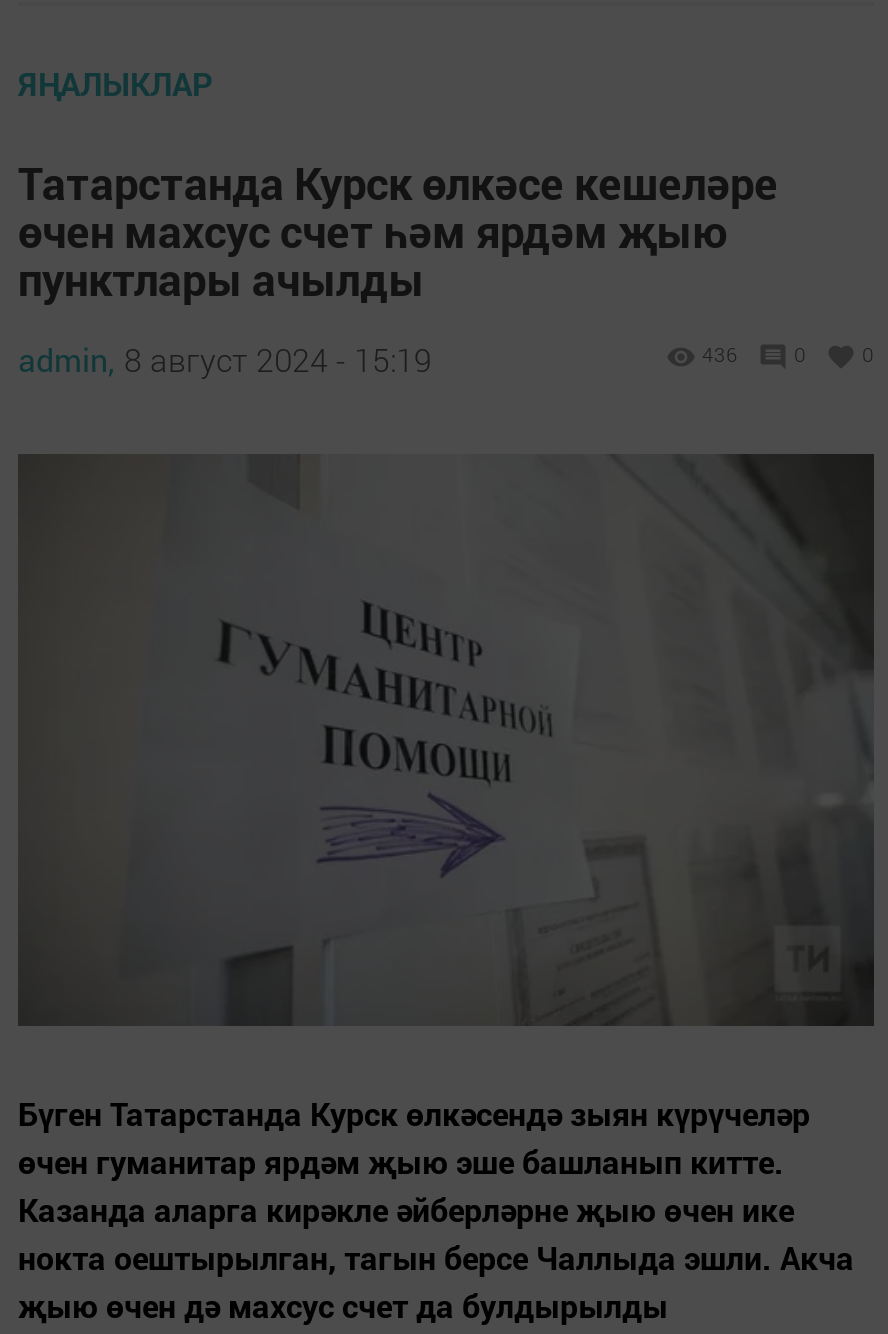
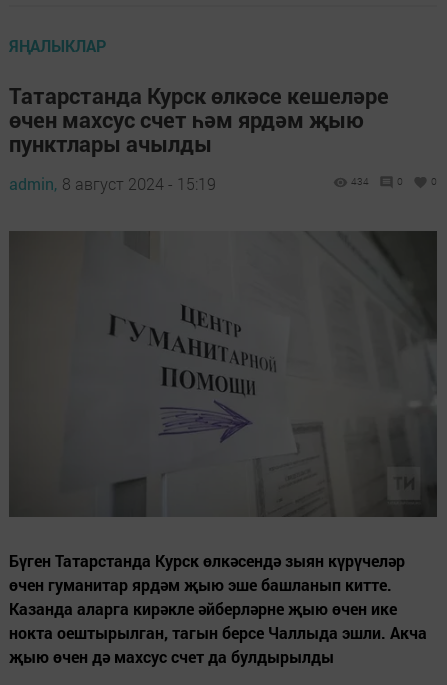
- 436
+ 434
